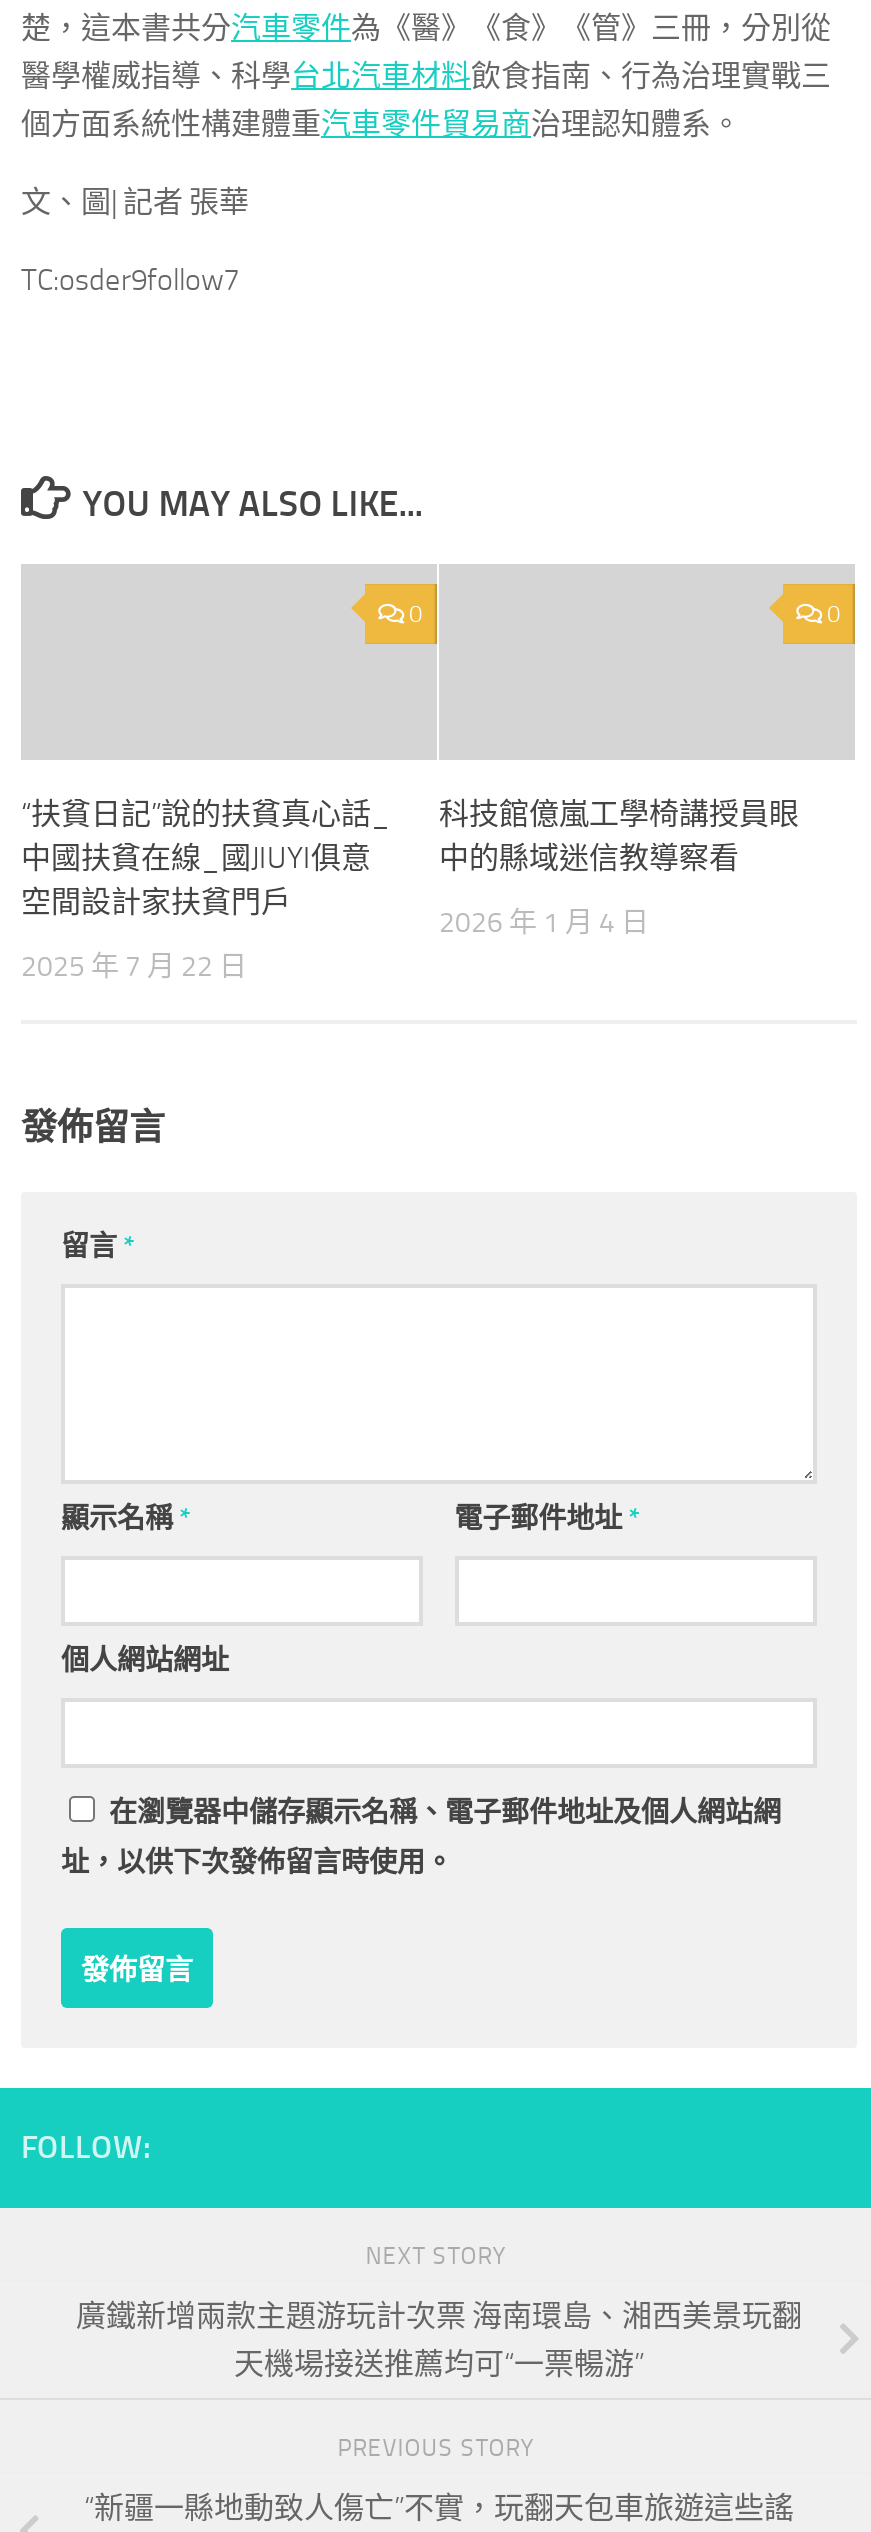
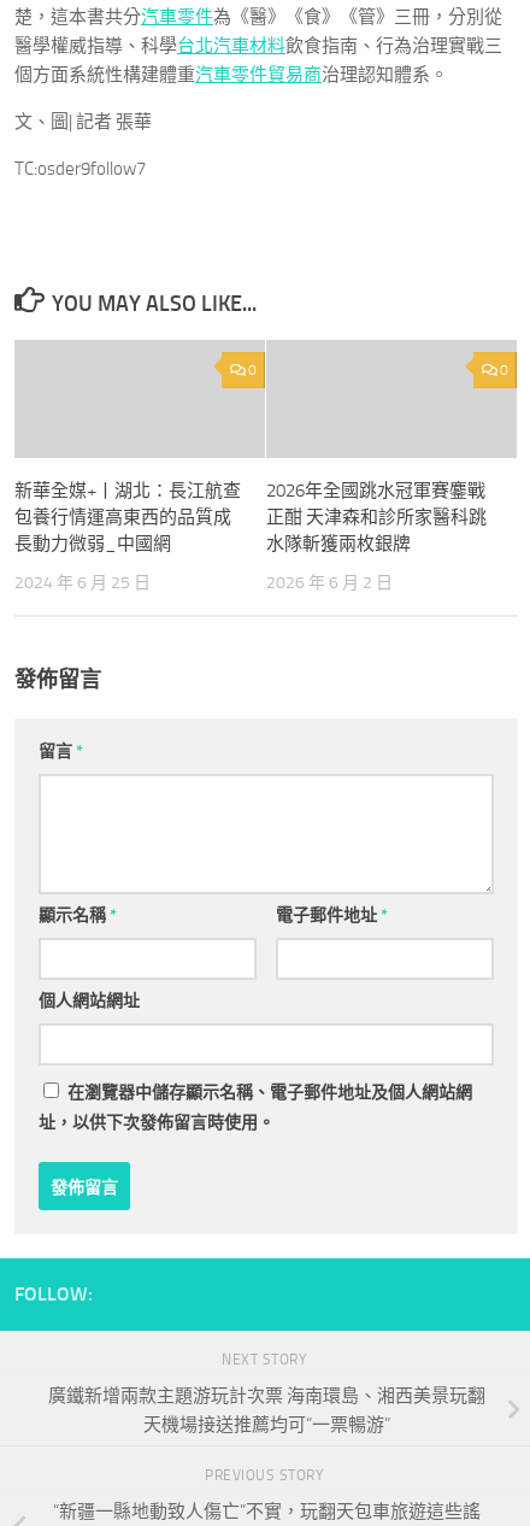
- “扶貧日記”說的扶貧真心話_
- 中國扶貧在線_國JIUYI俱意
- 空間設計家扶貧門戶
+ 新華全媒+丨湖北：長江航查
+ 包養行情運高東西的品質成
+ 長動力微弱_中國網

- 科技館億嵐工學椅講授員眼
- 中的縣域迷信教導察看
+ 2026年全國跳水冠軍賽鏖戰
+ 正酣 天津森和診所家醫科跳
+ 水隊斬獲兩枚銀牌

- 2026 年 1 月 4 日
+ 2026 年 6 月 2 日

- 2025 年 7 月 22 日
+ 2024 年 6 月 25 日
